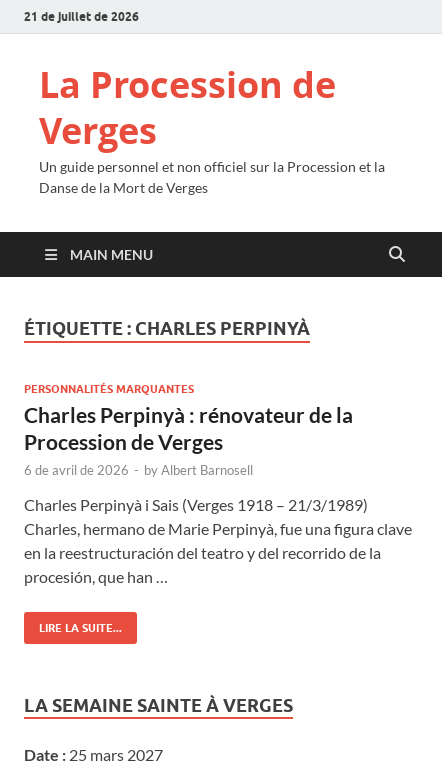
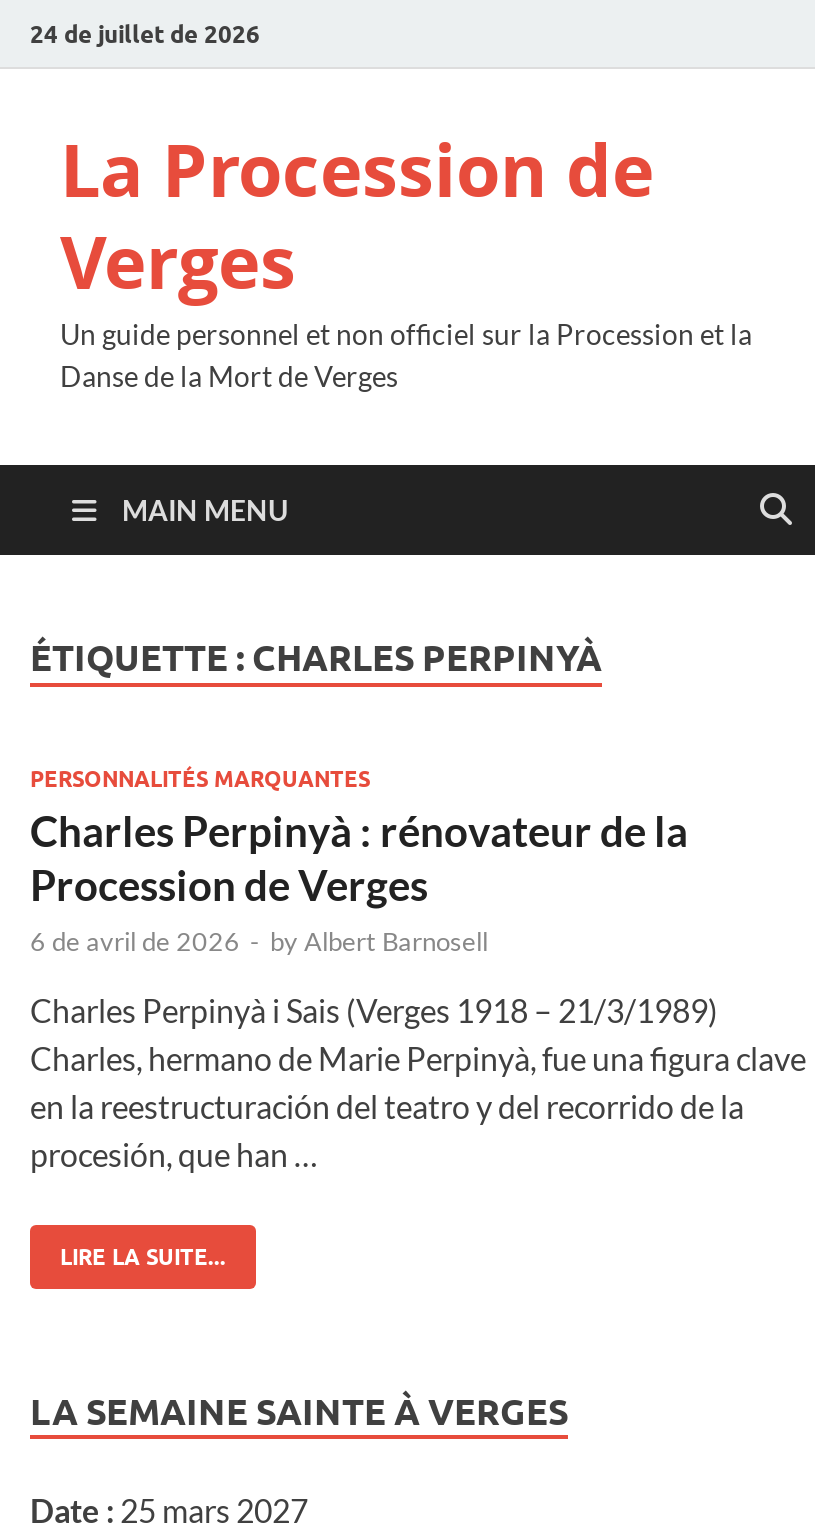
- 21 de juillet de 2026
+ 24 de juillet de 2026
